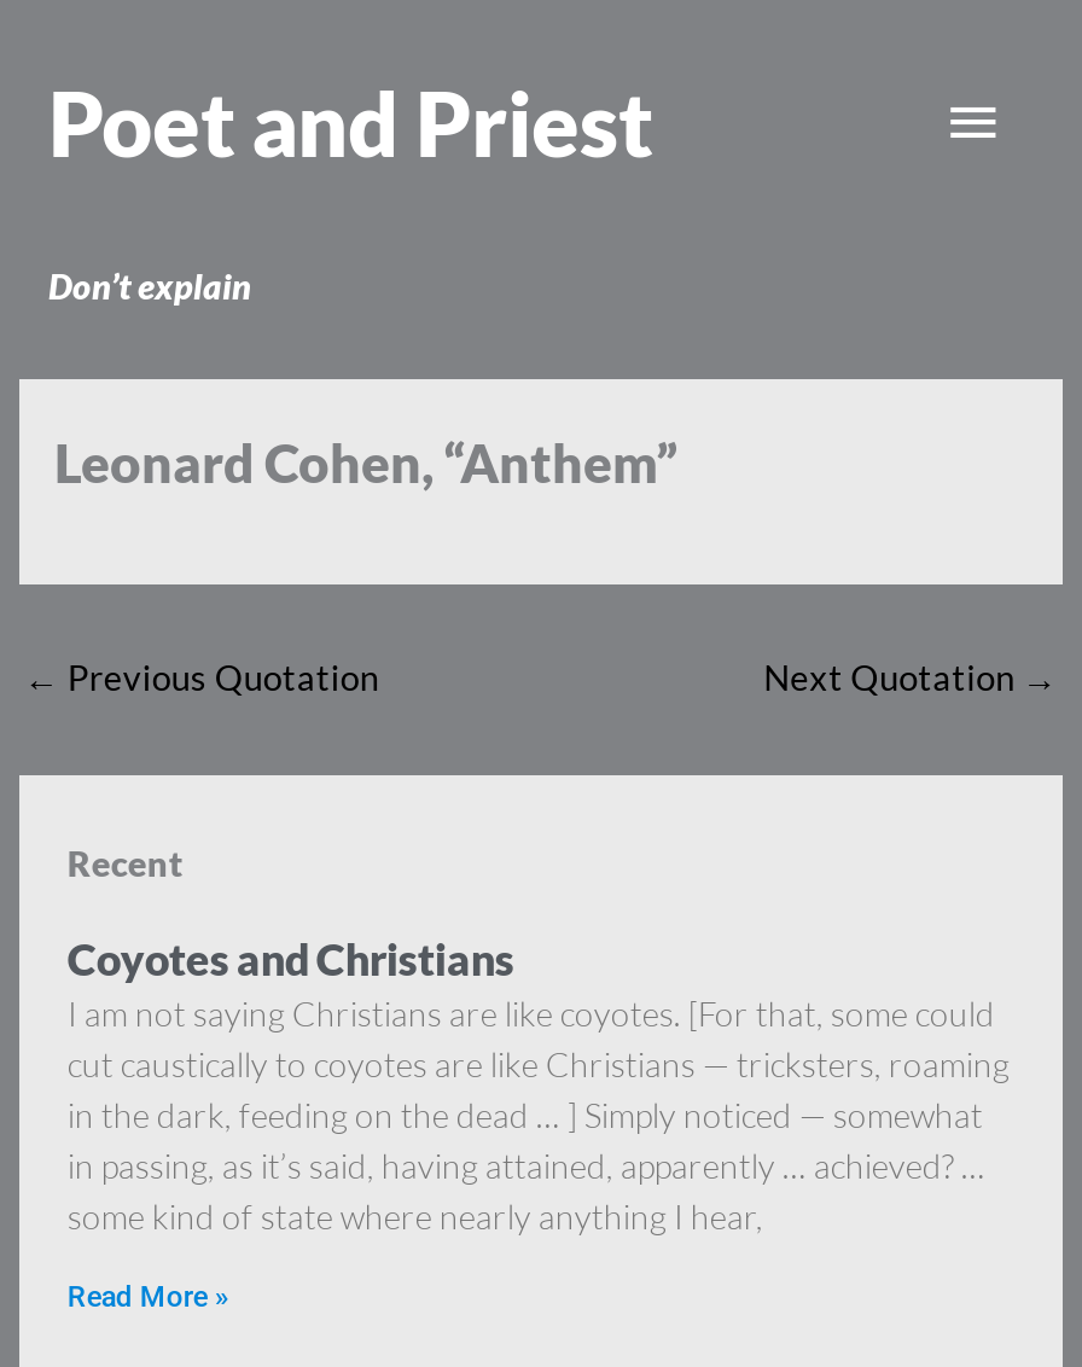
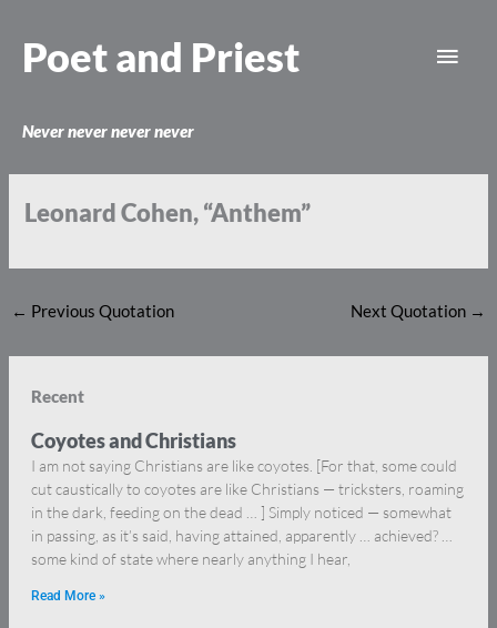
- Don’t explain
+ Never never never never
